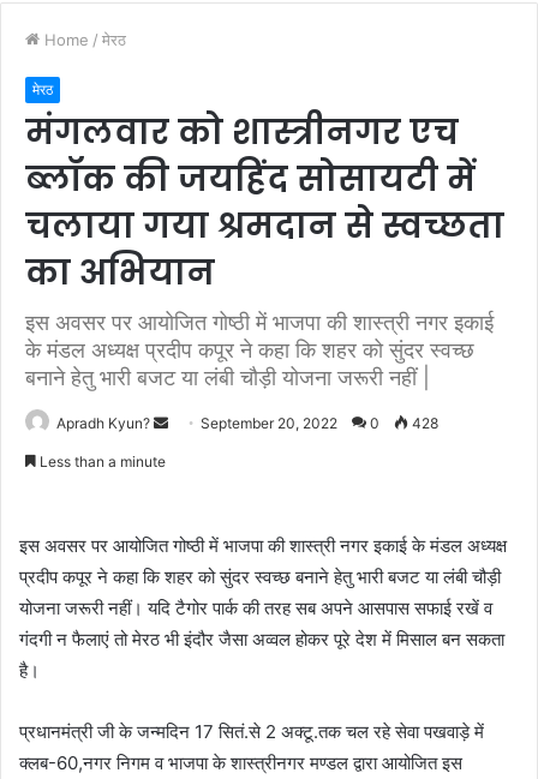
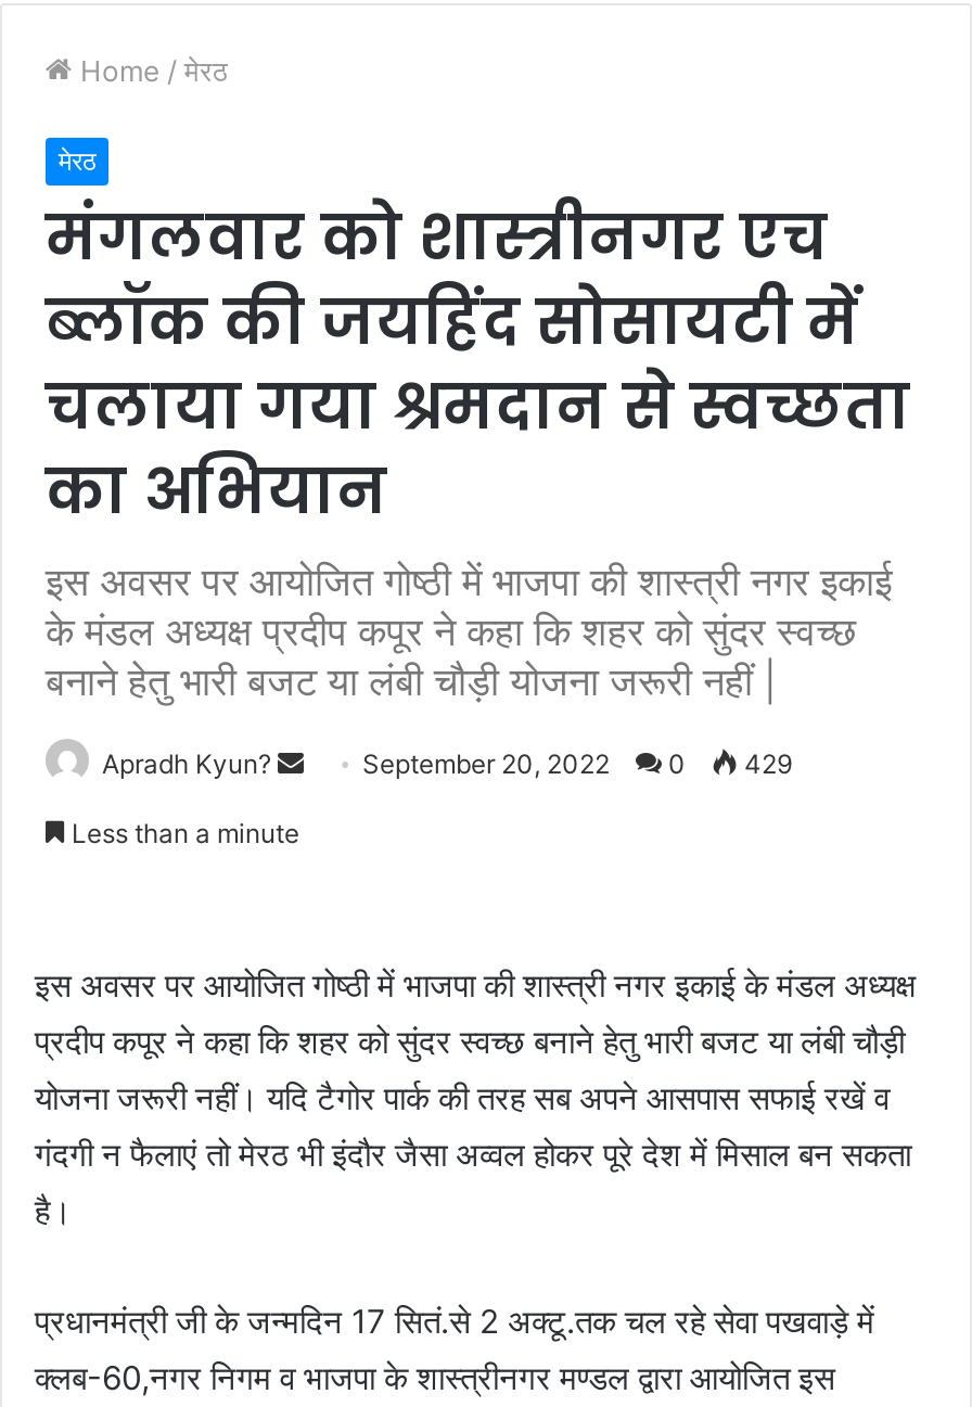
- 428
+ 429
